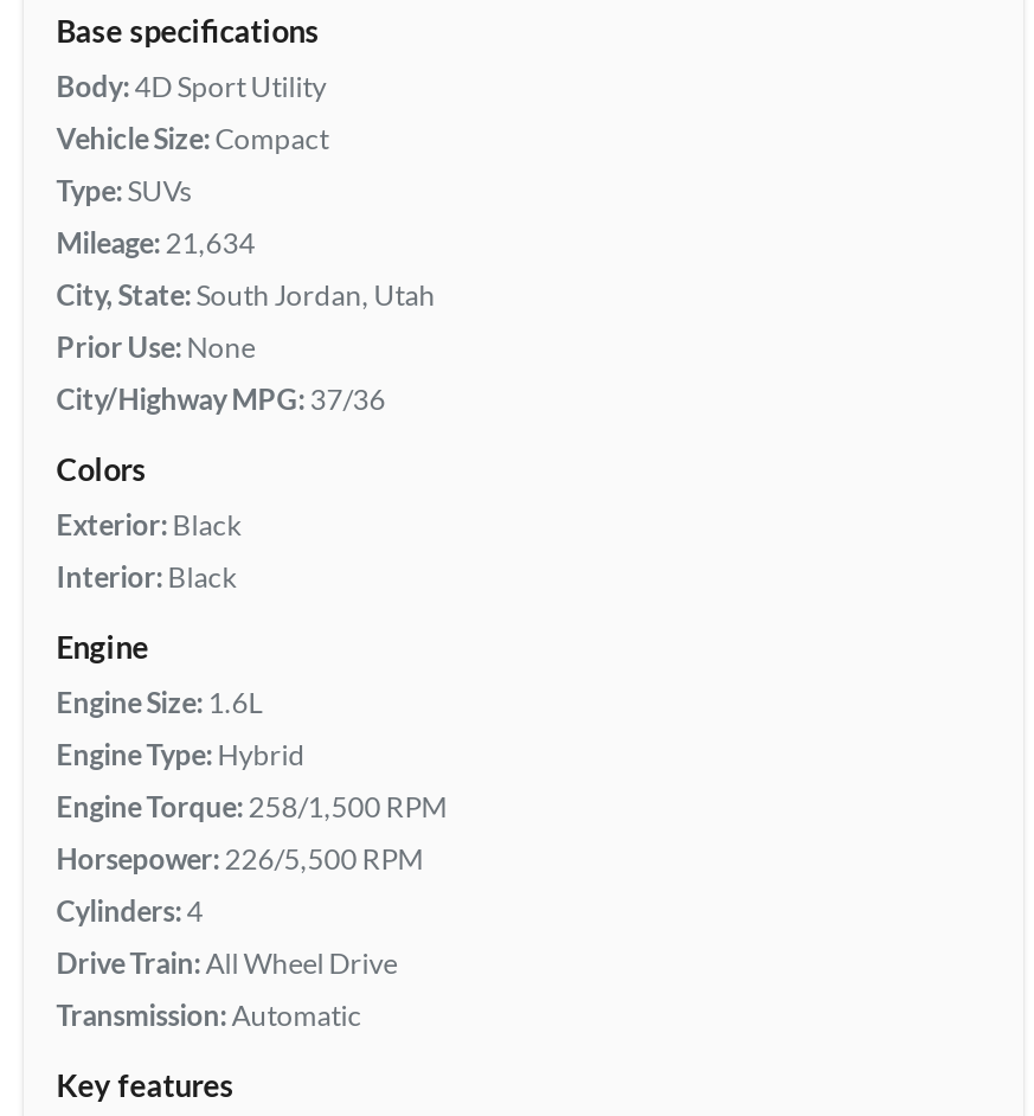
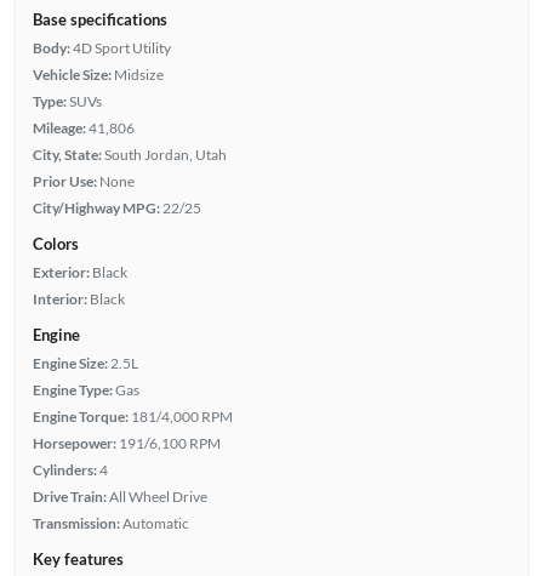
- Vehicle Size: Compact
+ Vehicle Size: Midsize

- Mileage: 21,634
+ Mileage: 41,806

- City/Highway MPG: 37/36
+ City/Highway MPG: 22/25

- Engine Size: 1.6L
+ Engine Size: 2.5L

- Engine Type: Hybrid
+ Engine Type: Gas

- Engine Torque: 258/1,500 RPM
+ Engine Torque: 181/4,000 RPM

- Horsepower: 226/5,500 RPM
+ Horsepower: 191/6,100 RPM
